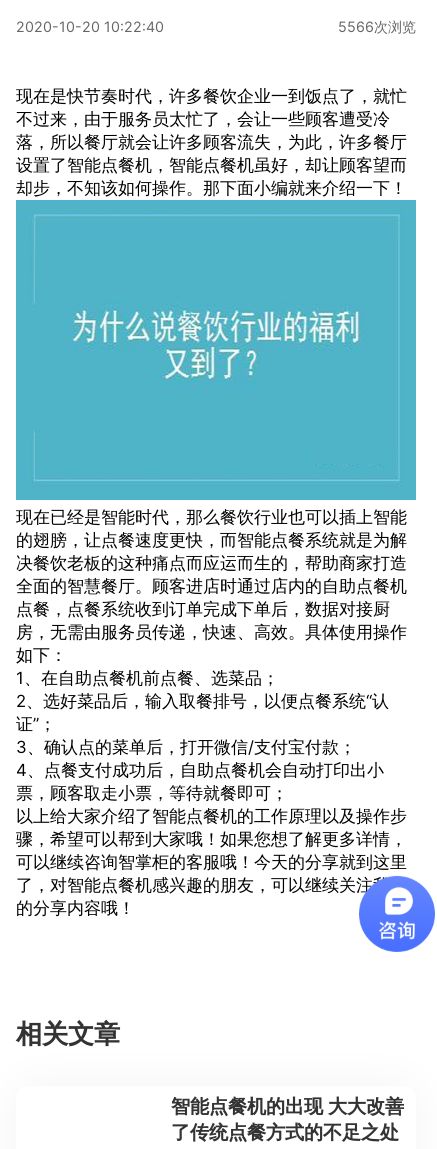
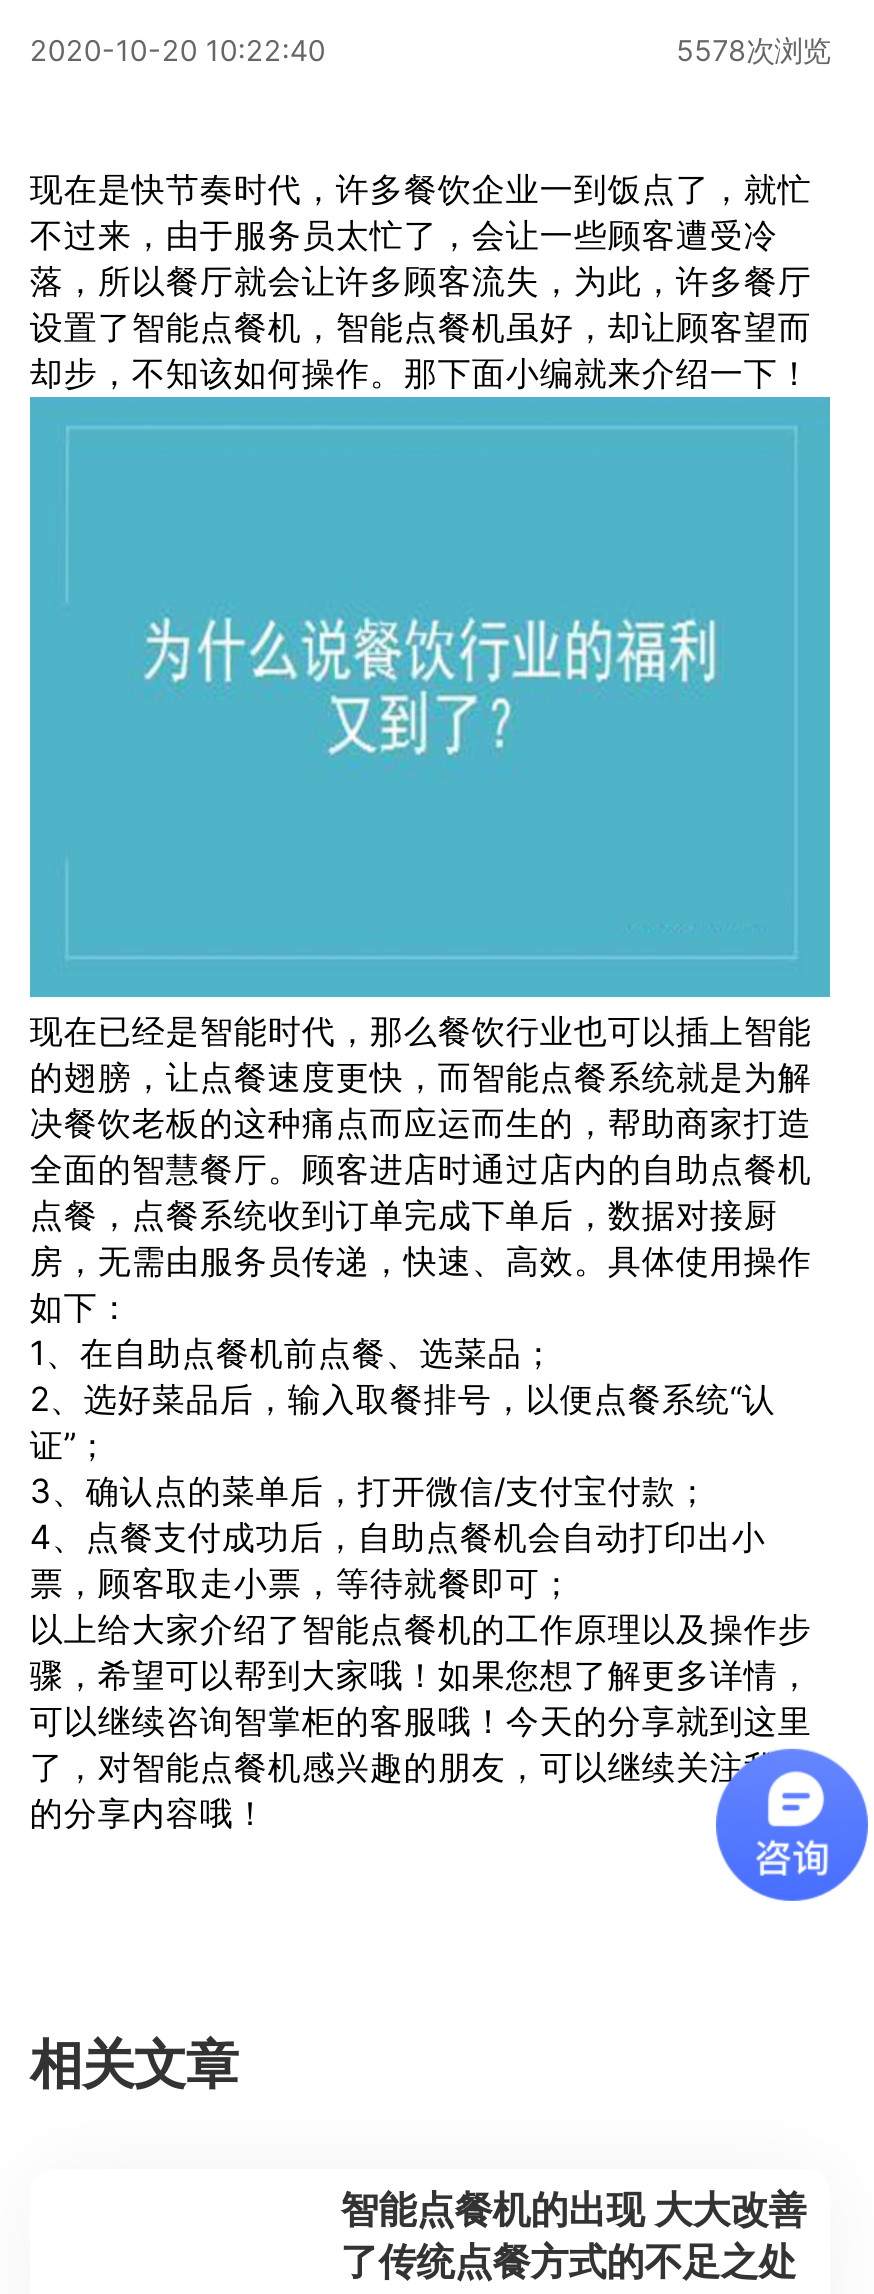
- 5566次浏览
+ 5578次浏览
